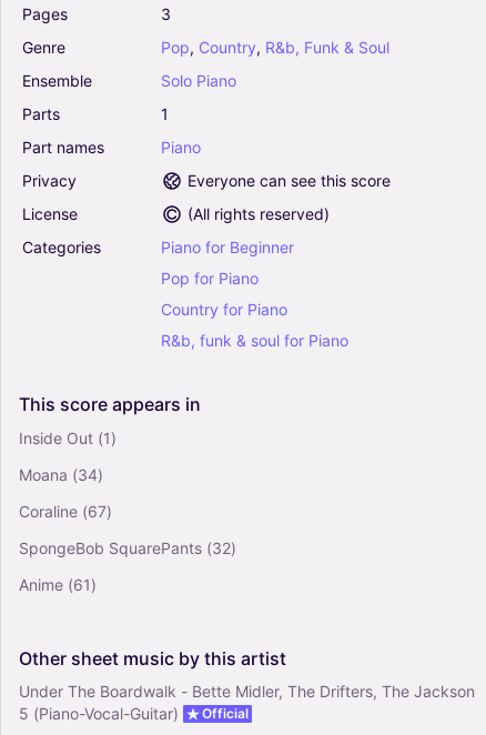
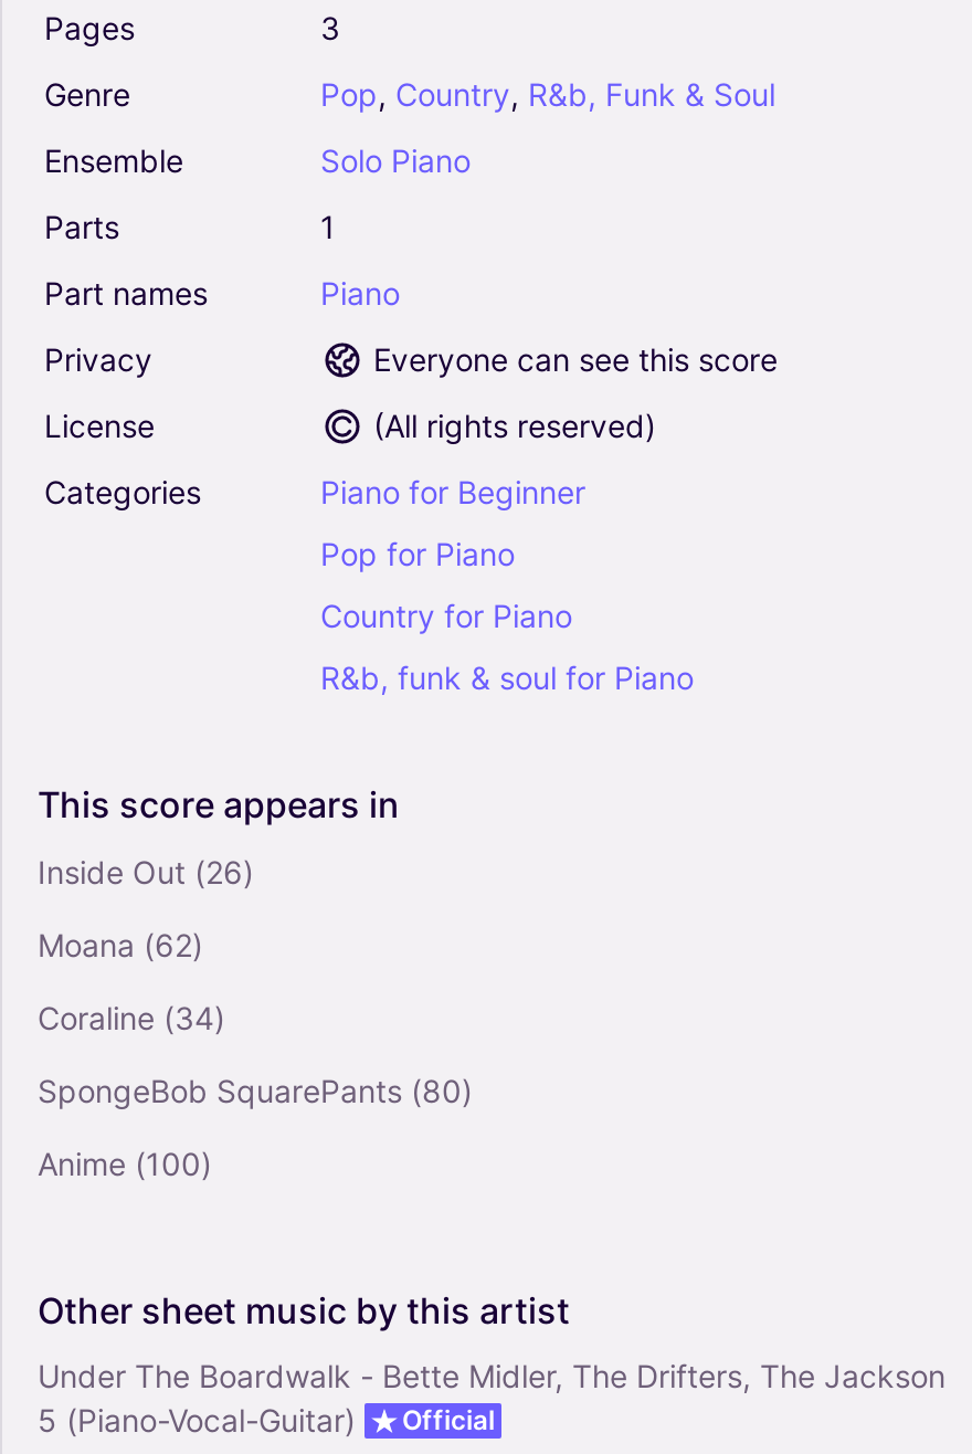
- Inside Out (1)
+ Inside Out (26)

- Moana (34)
+ Moana (62)

- Coraline (67)
+ Coraline (34)

- SpongeBob SquarePants (32)
+ SpongeBob SquarePants (80)

- Anime (61)
+ Anime (100)
